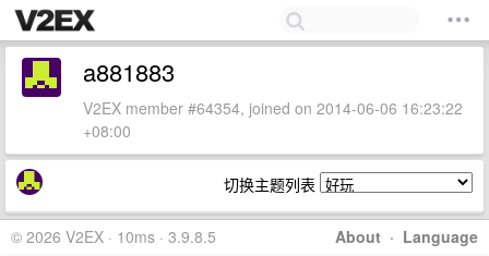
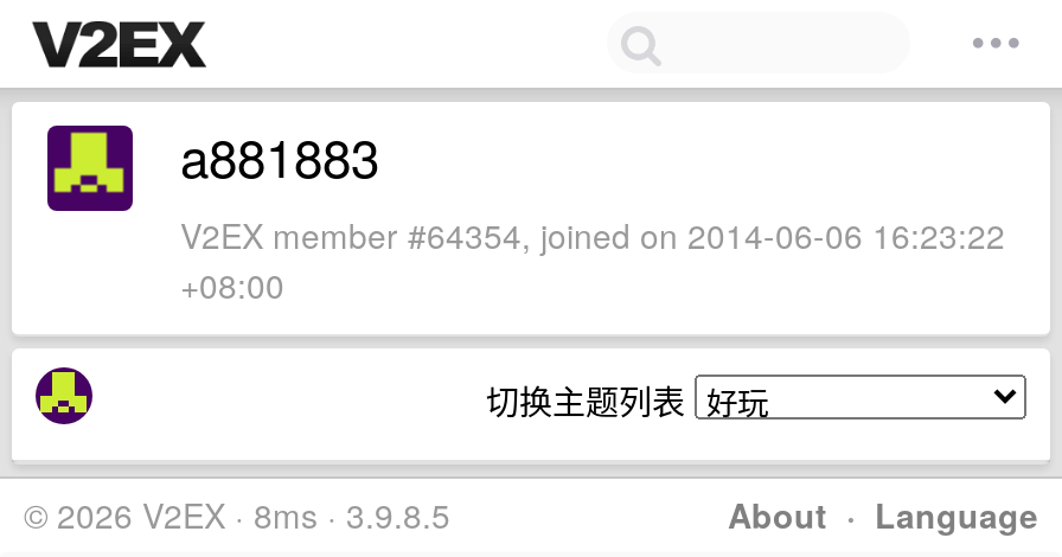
- © 2026 V2EX · 10ms · 3.9.8.5
+ © 2026 V2EX · 8ms · 3.9.8.5
